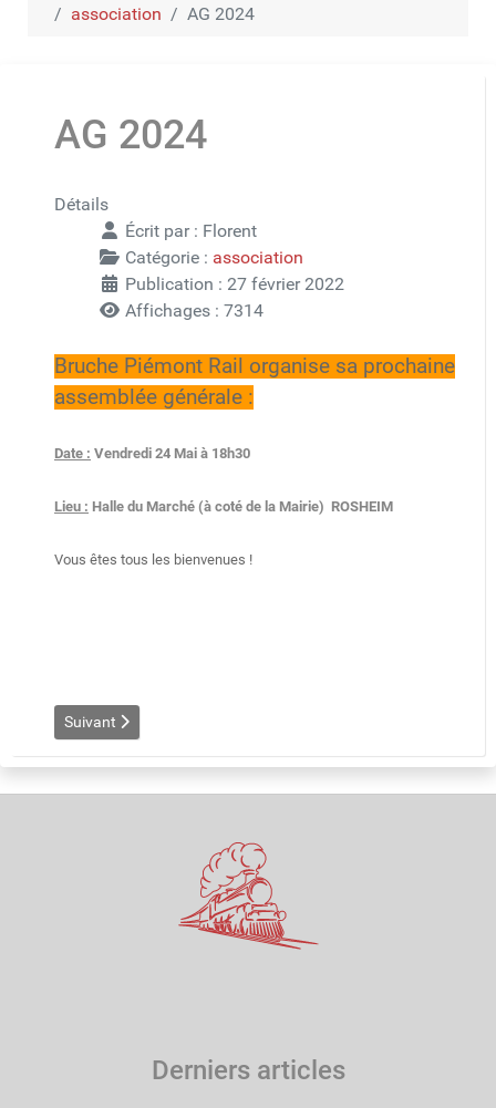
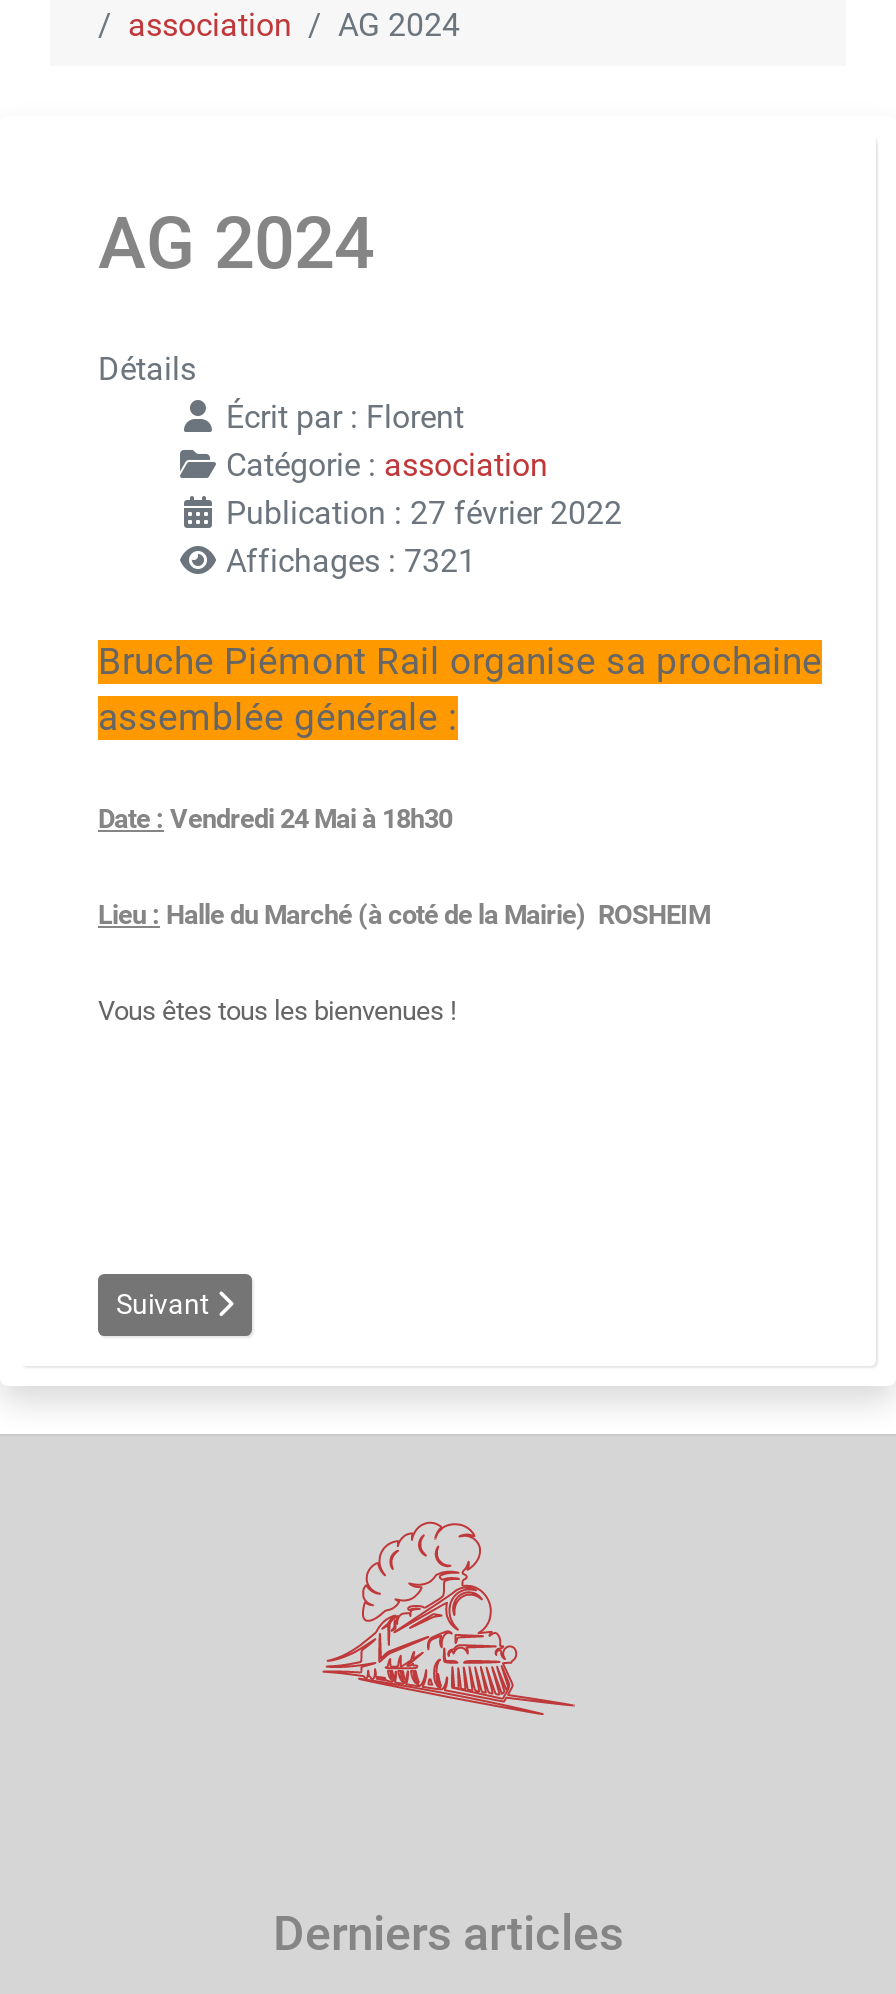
- Affichages : 7314
+ Affichages : 7321
